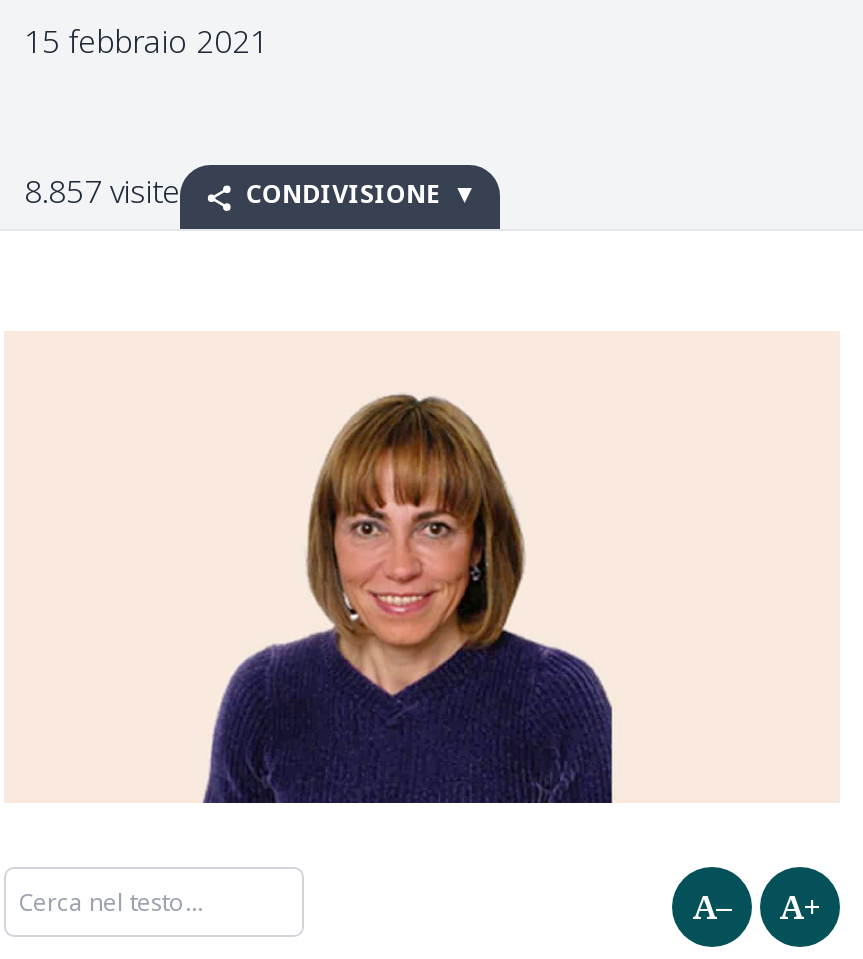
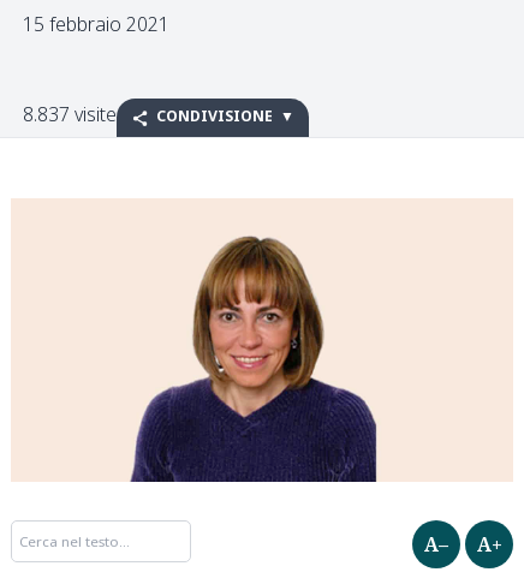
- 8.857 visite CONDIVISIONE
+ 8.837 visite CONDIVISIONE
